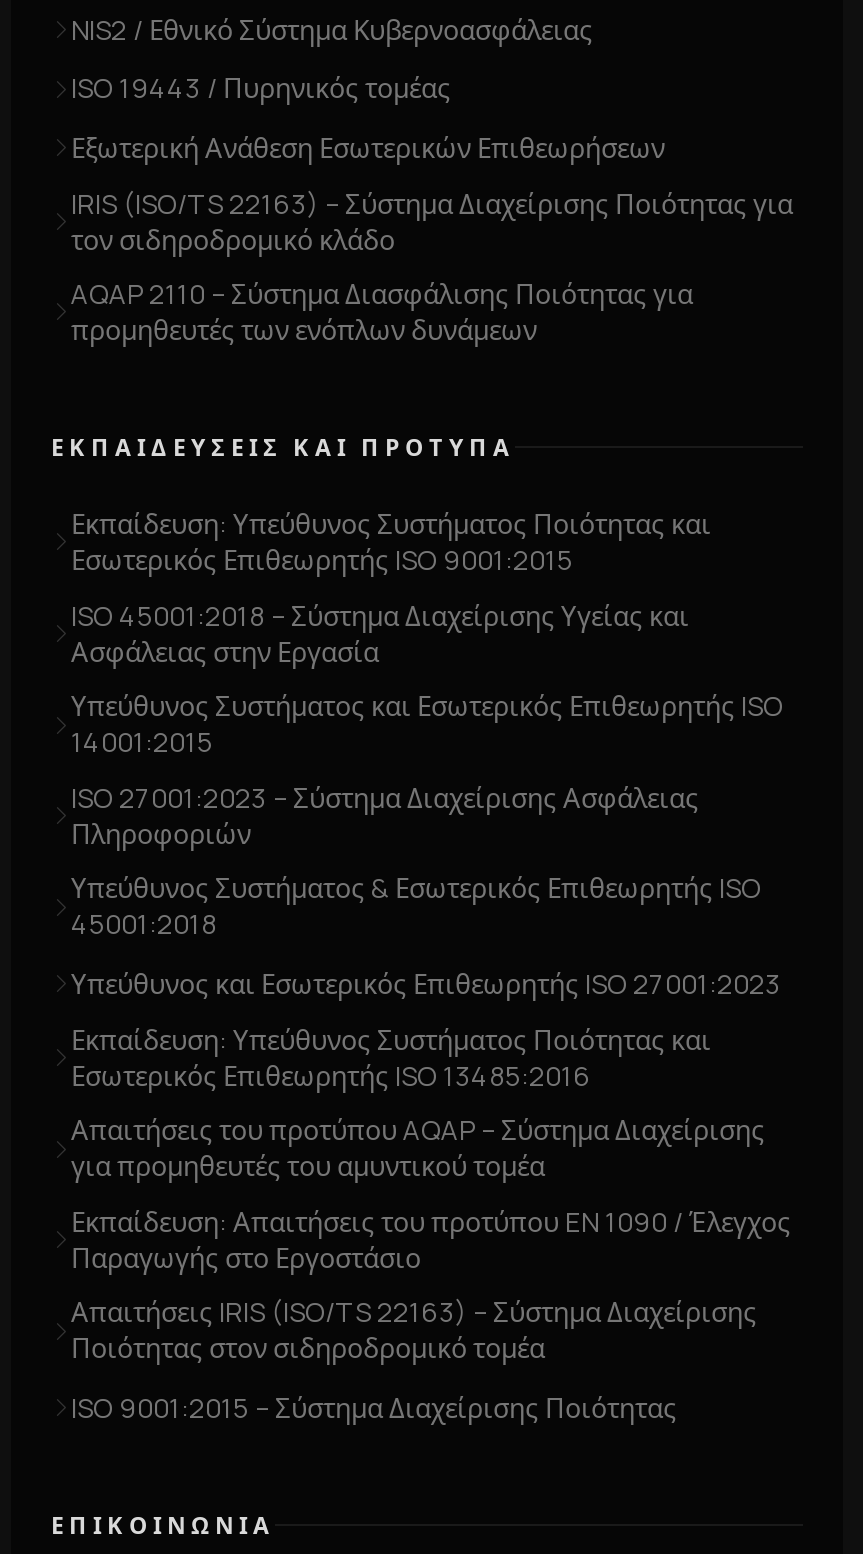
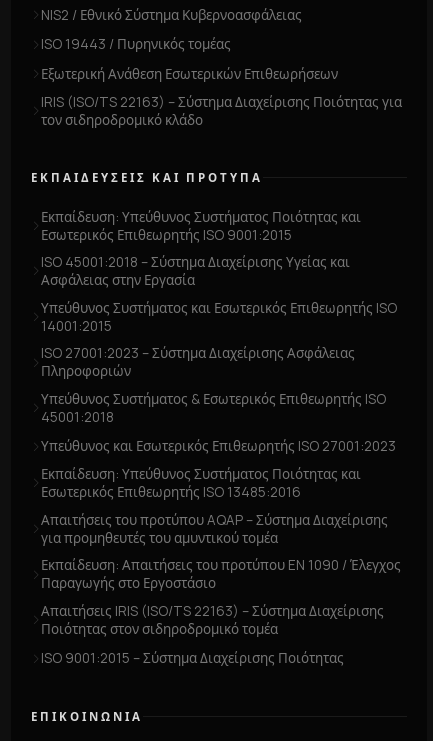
- AQAP 2110 – Σύστημα Διασφάλισης Ποιότητας για
- προμηθευτές των ενόπλων δυνάμεων
